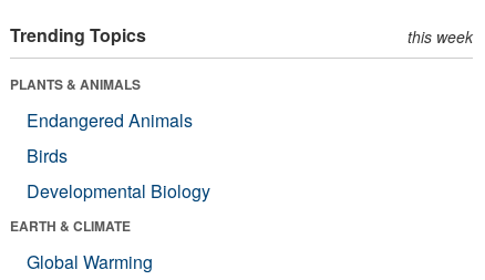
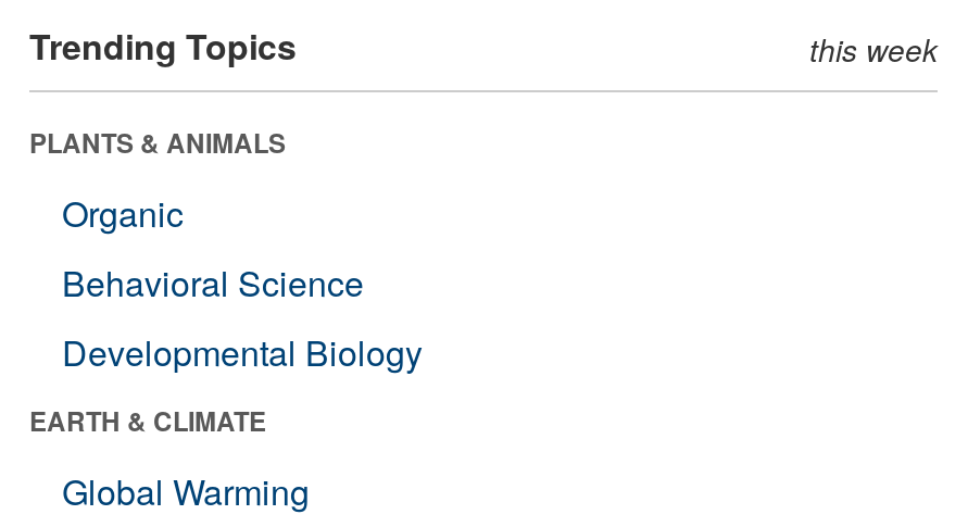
- Endangered Animals
- Birds
+ Organic
+ Behavioral Science
